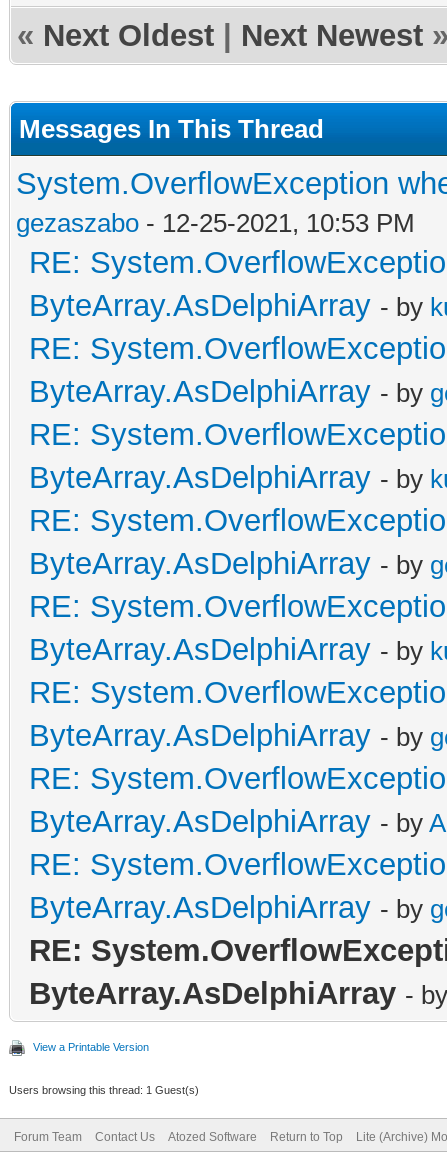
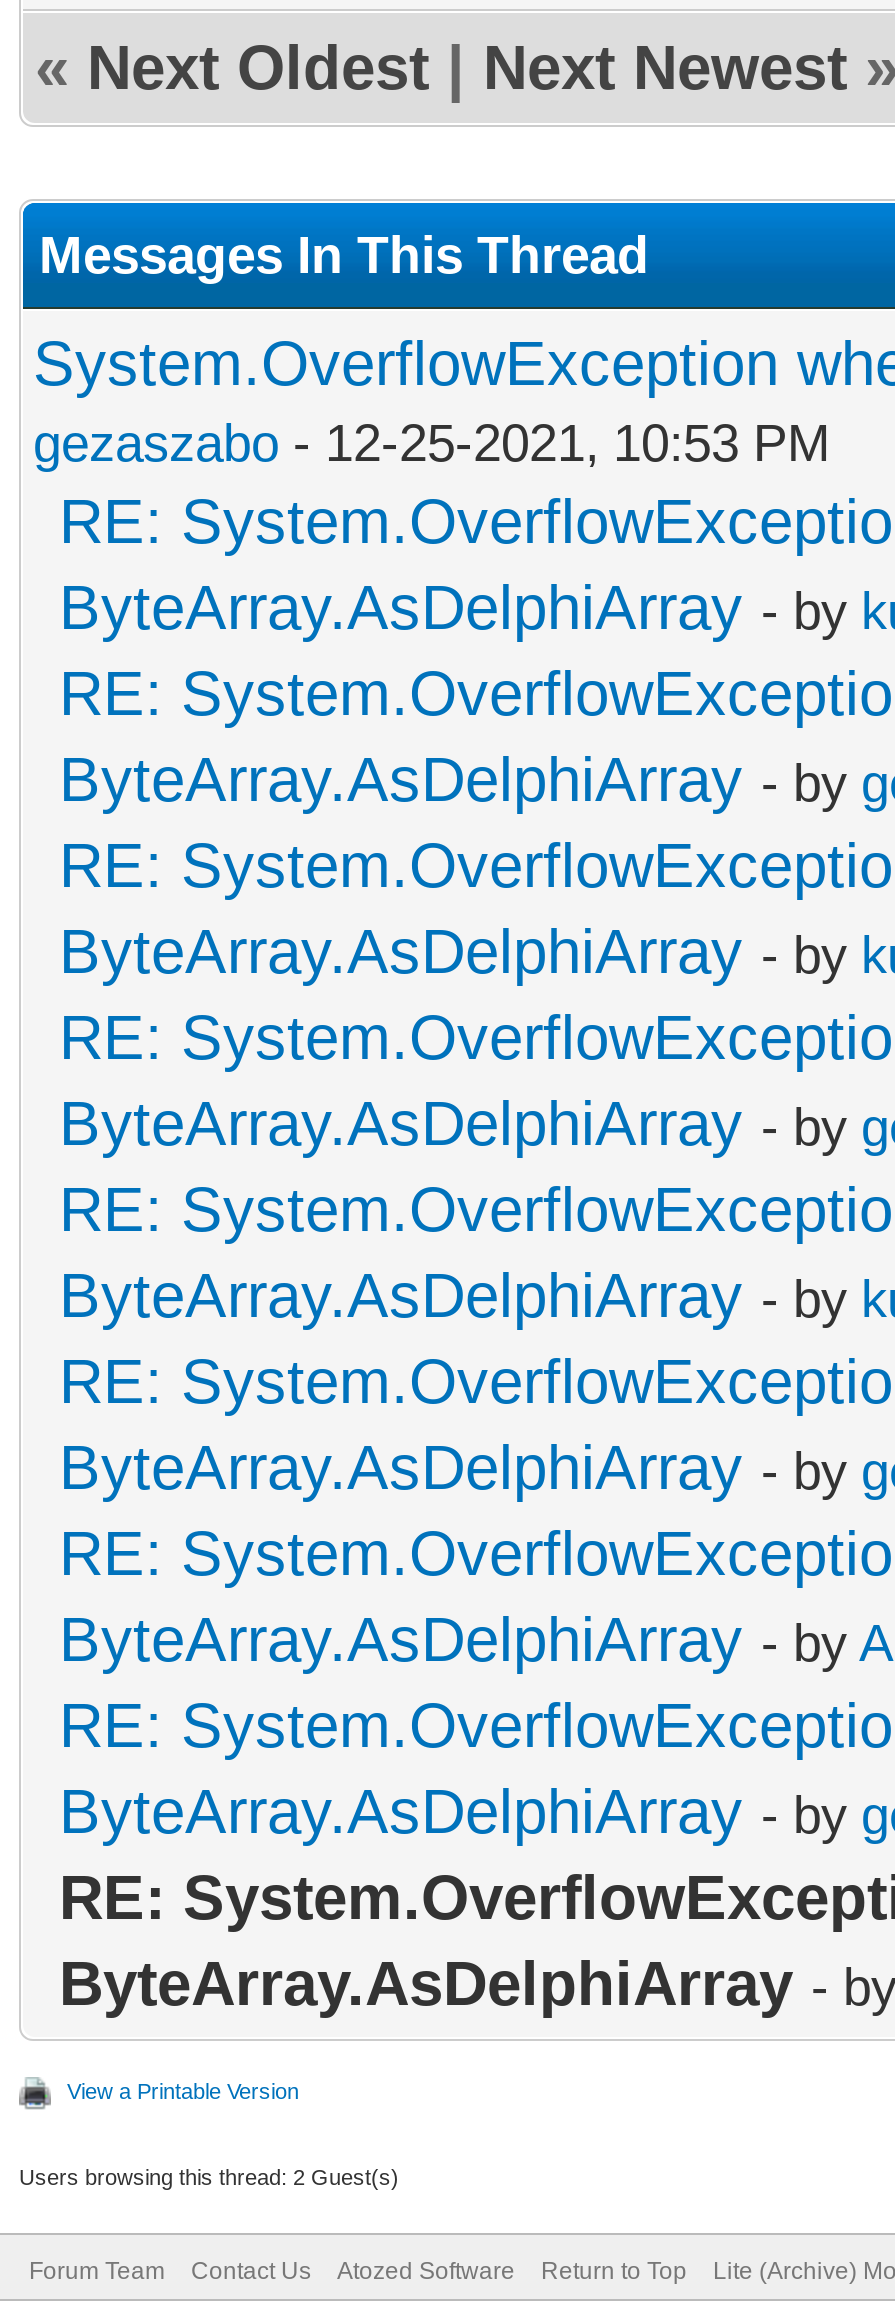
- Users browsing this thread: 1 Guest(s)
+ Users browsing this thread: 2 Guest(s)
